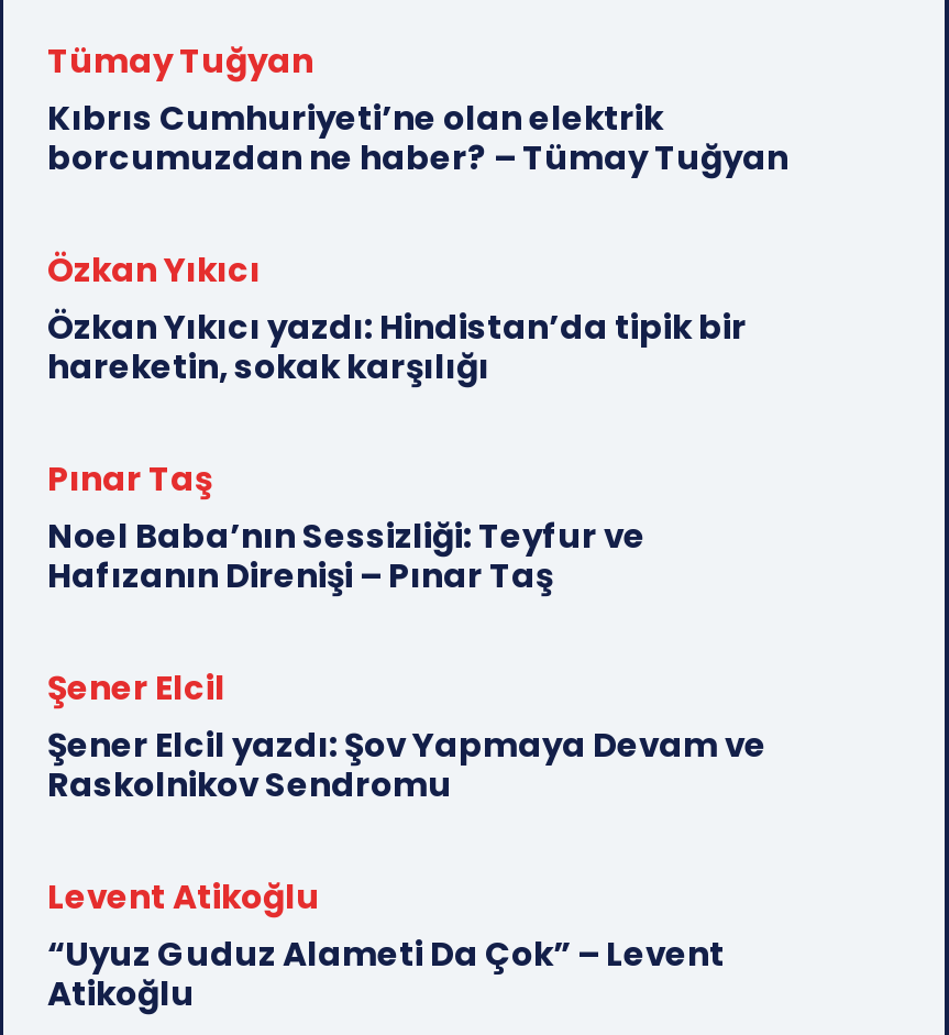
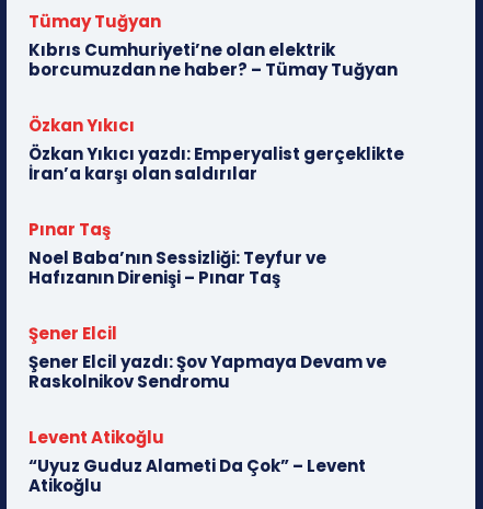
- Özkan Yıkıcı yazdı: Hindistan’da tipik bir
- hareketin, sokak karşılığı
+ Özkan Yıkıcı yazdı: Emperyalist gerçeklikte
+ İran’a karşı olan saldırılar
